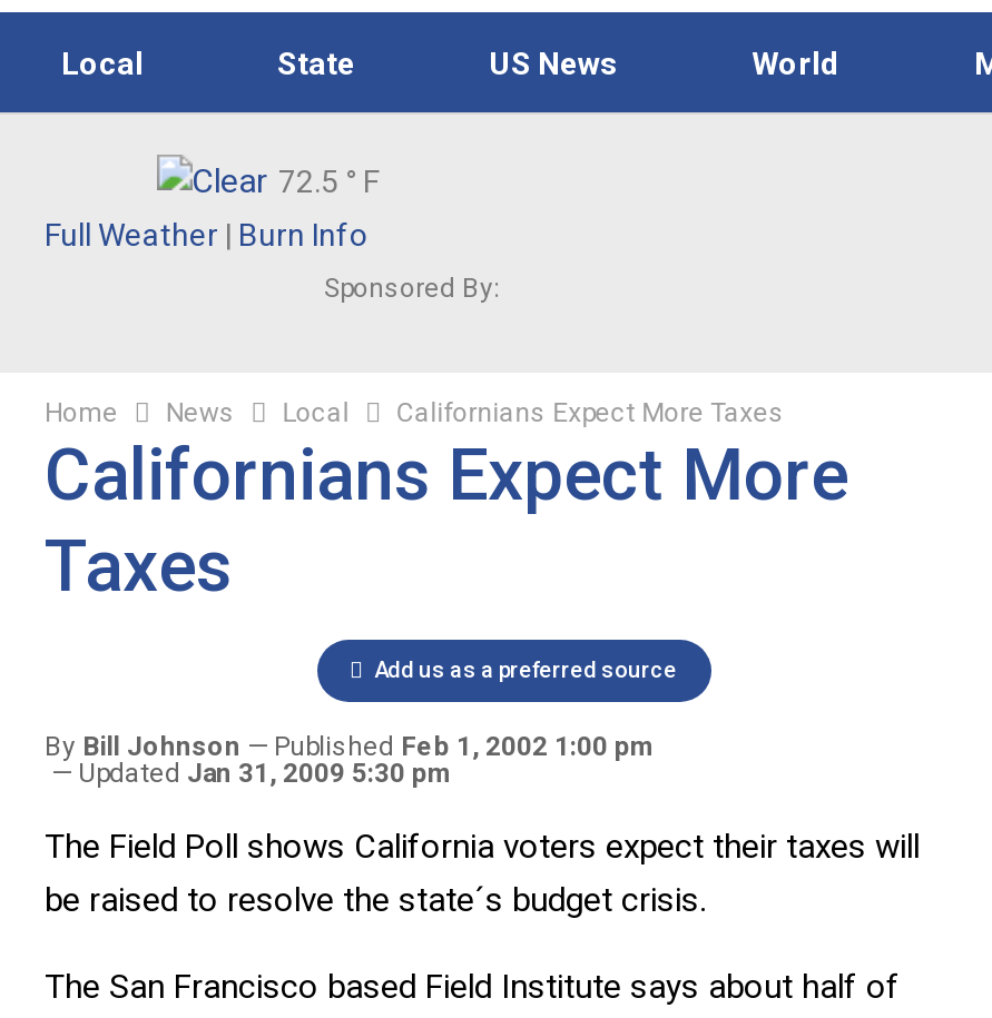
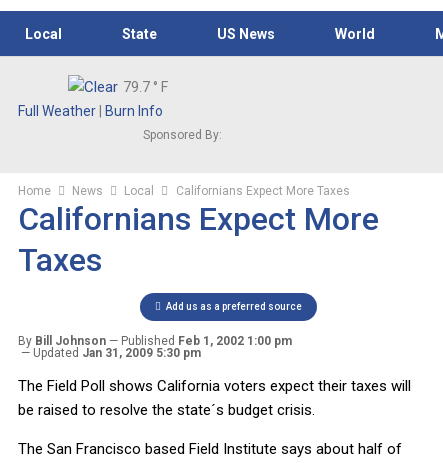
- 72.5 ° F
+ 79.7 ° F
